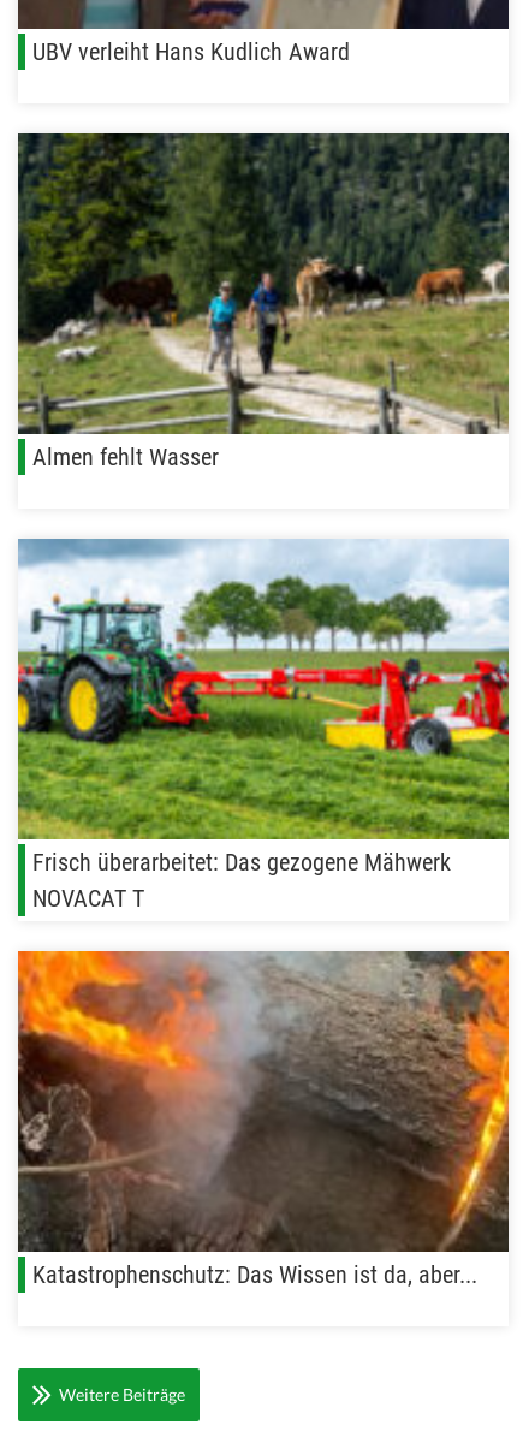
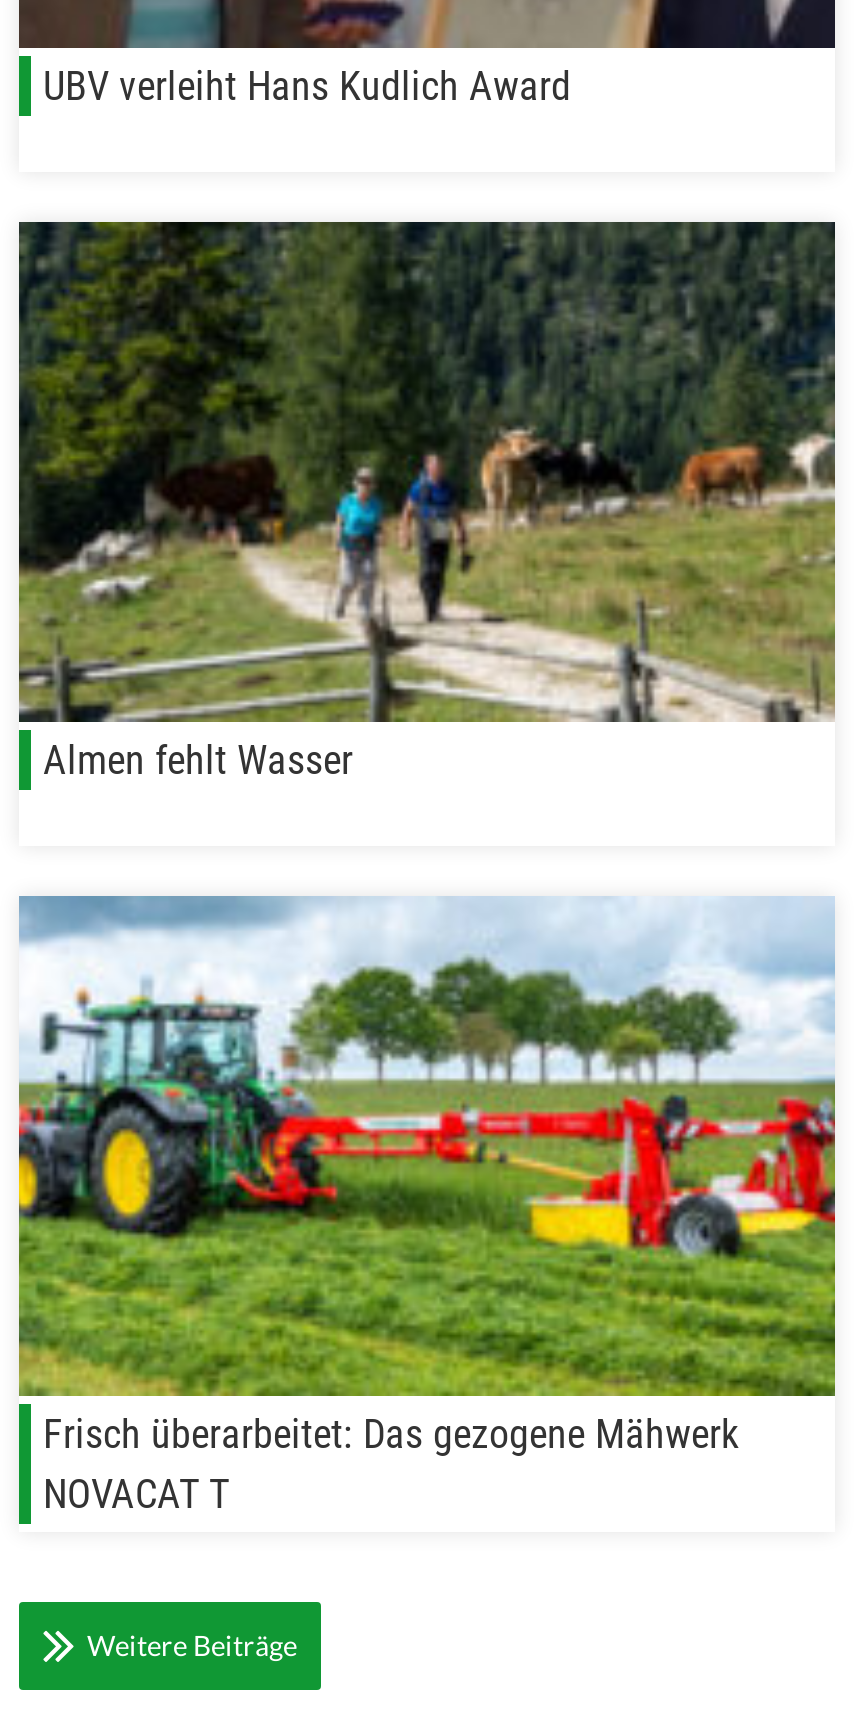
- [image]
- Katastrophenschutz: Das Wissen ist da, aber...
